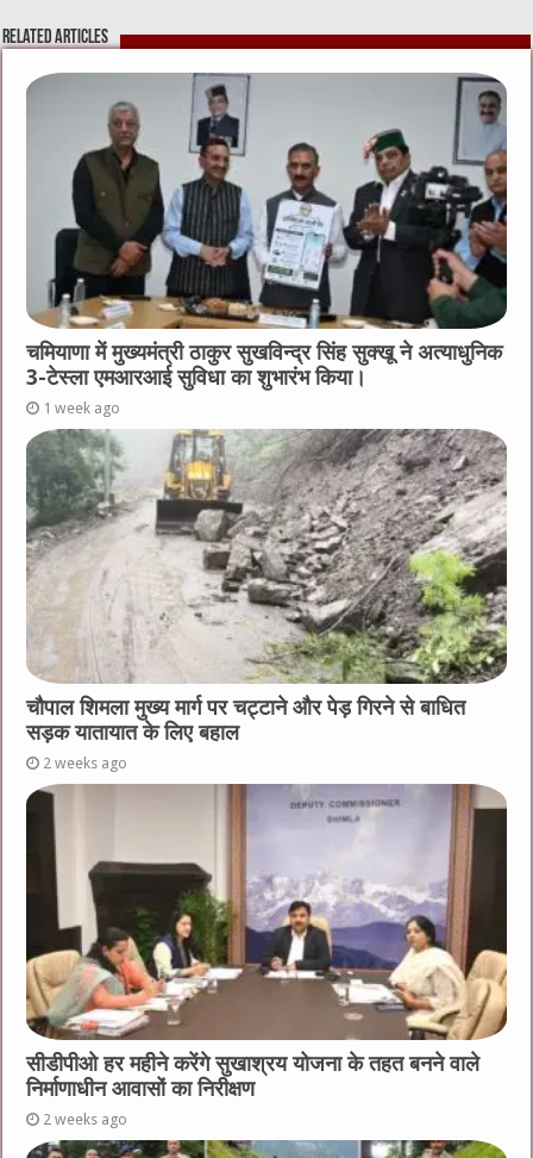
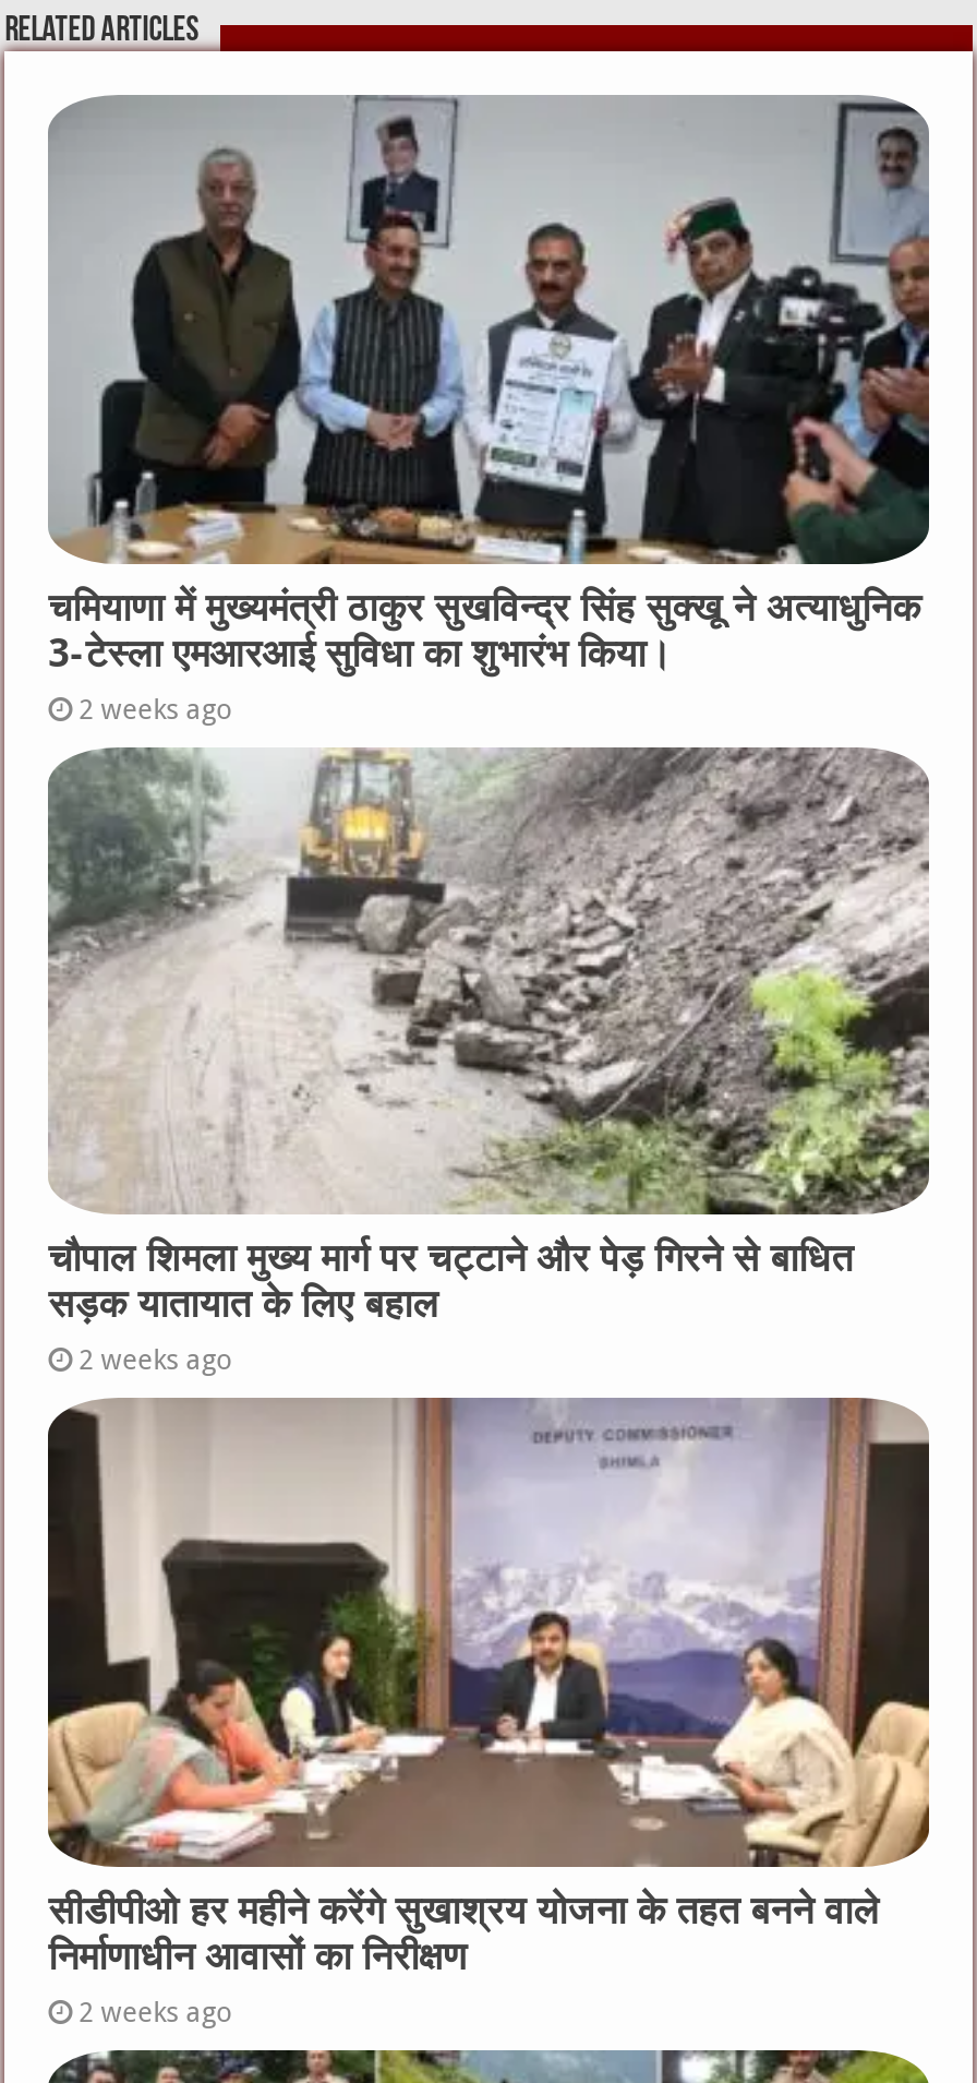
- 1 week ago
+ 2 weeks ago
